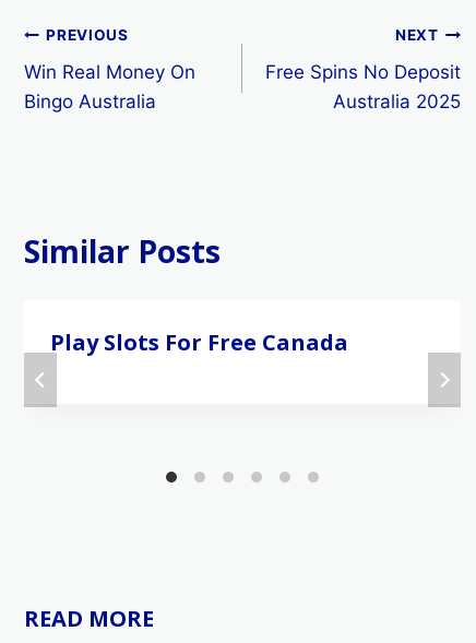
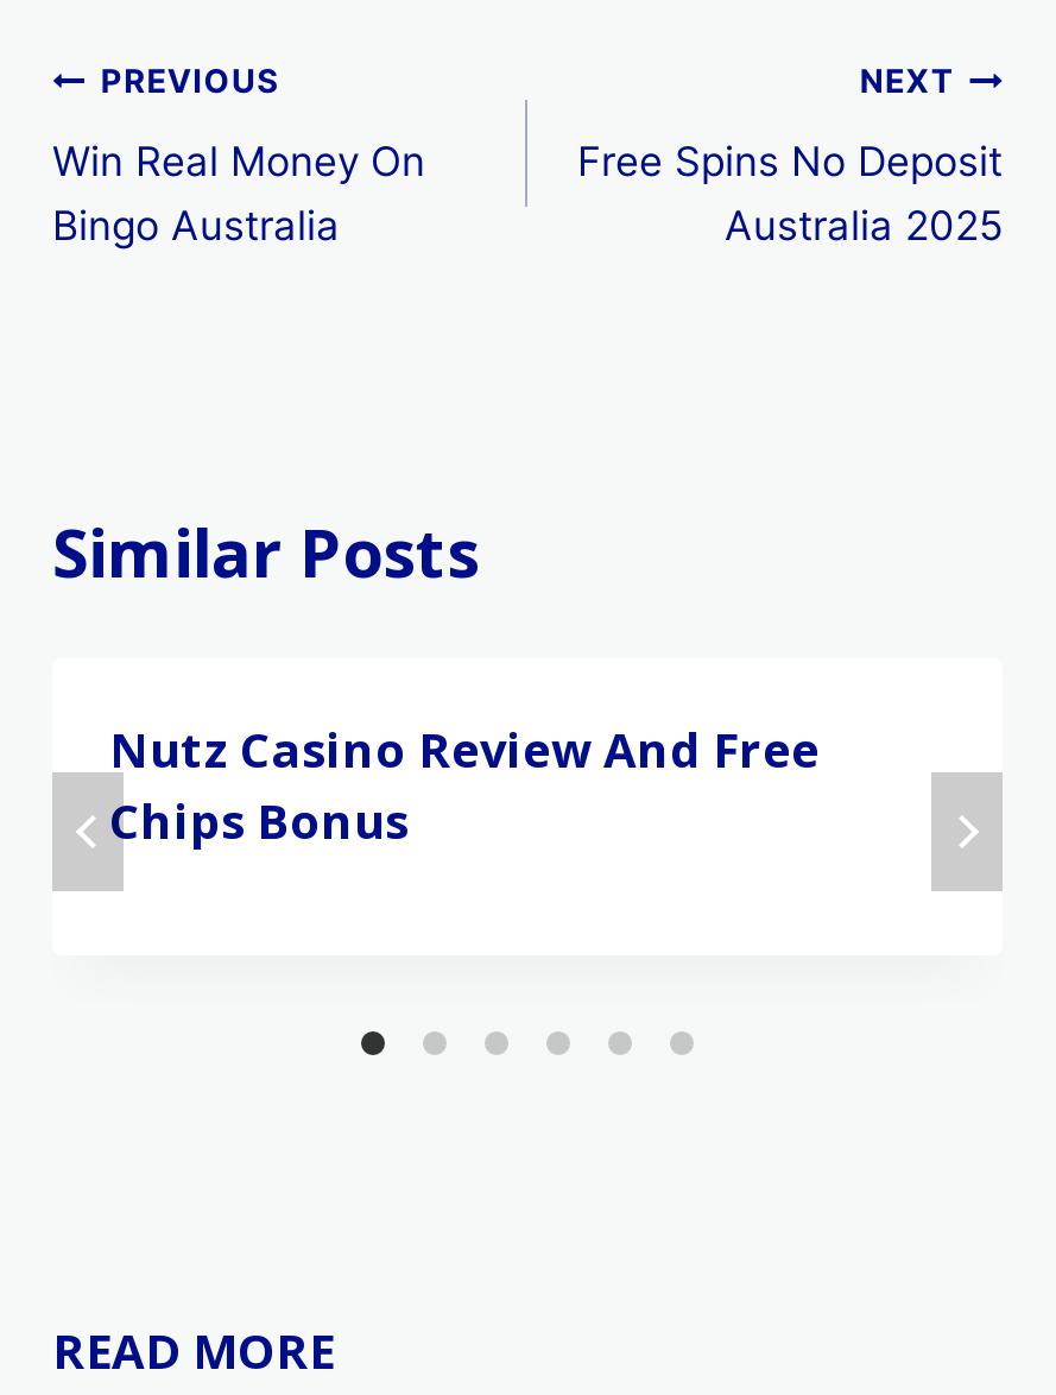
- Play Slots For Free Canada
+ Nutz Casino Review And Free
+ Chips Bonus
